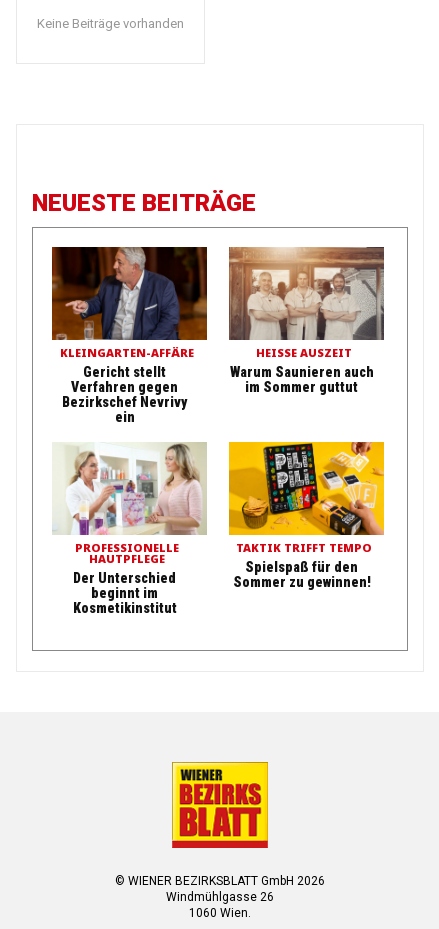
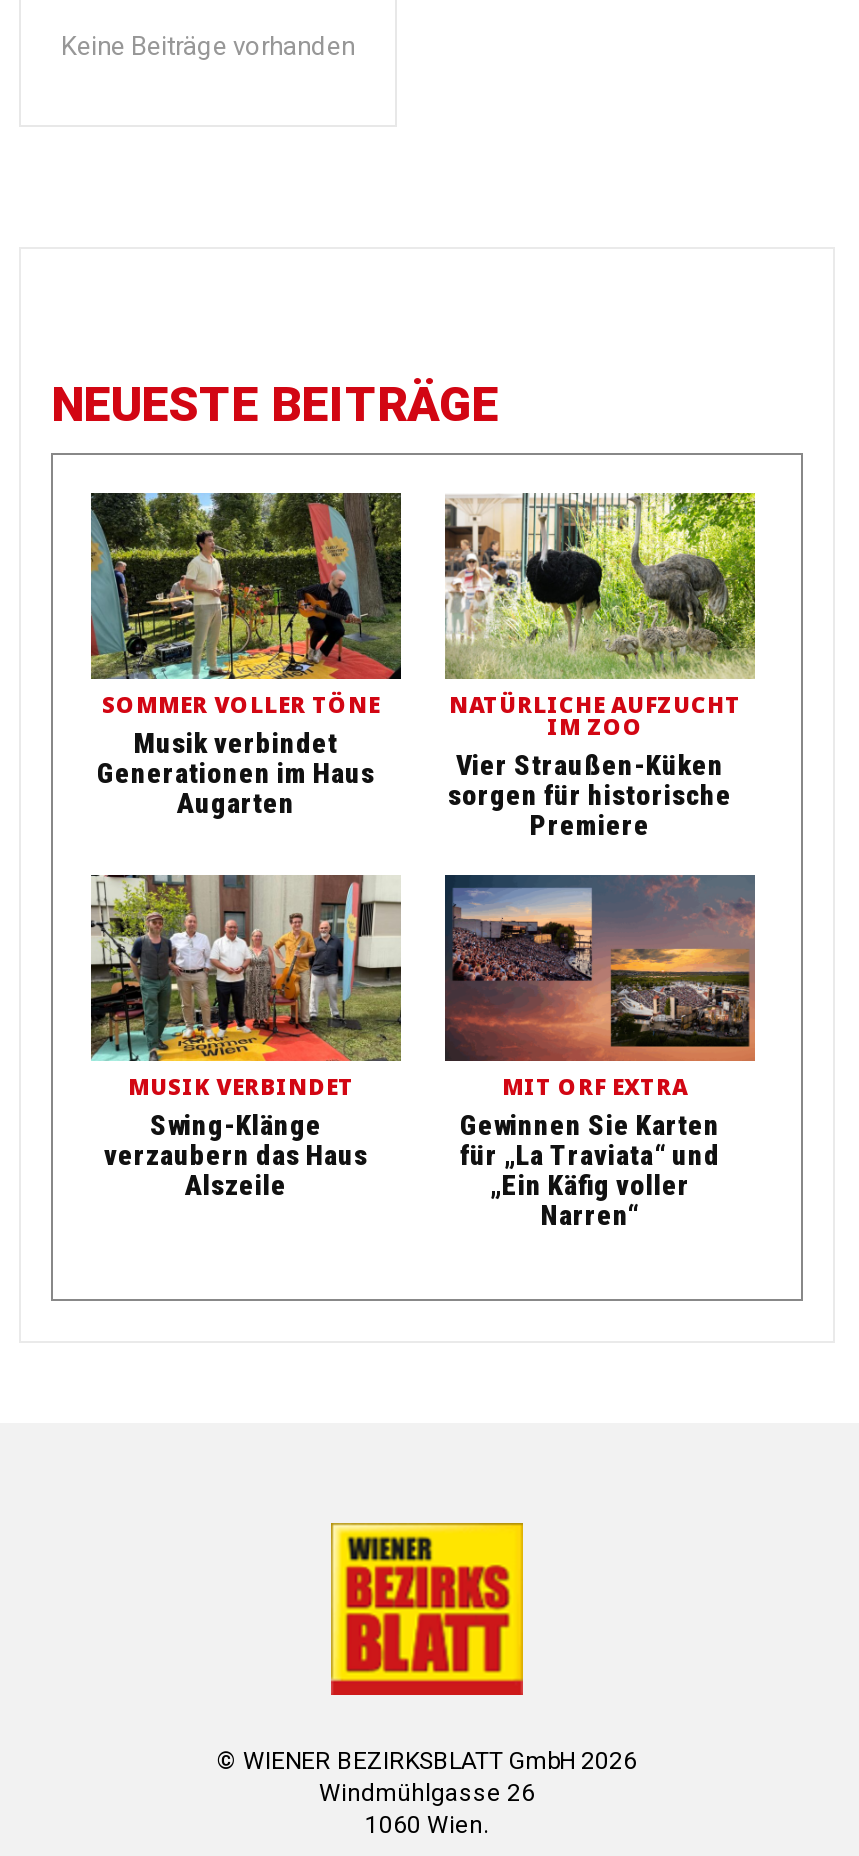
- [image]
- KLEINGARTEN-AFFÄRE
- Gericht stellt
- Verfahren gegen
- Bezirkschef Nevrivy
- ein
+ [image]
+ SOMMER VOLLER TÖNE
+ Musik verbindet
+ Generationen im Haus
+ Augarten

- [image]
- HEISSE AUSZEIT
- Warum Saunieren auch
- im Sommer guttut
+ [image]
+ NATÜRLICHE AUFZUCHT
+ IM ZOO
+ Vier Straußen-Küken
+ sorgen für historische
+ Premiere

- [image]
- PROFESSIONELLE
- HAUTPFLEGE
- Der Unterschied
- beginnt im
- Kosmetikinstitut
+ [image]
+ MUSIK VERBINDET
+ Swing-Klänge
+ verzaubern das Haus
+ Alszeile

- [image]
- TAKTIK TRIFFT TEMPO
- Spielspaß für den
- Sommer zu gewinnen!
+ [image]
+ MIT ORF EXTRA
+ Gewinnen Sie Karten
+ für „La Traviata“ und
+ „Ein Käfig voller
+ Narren“
